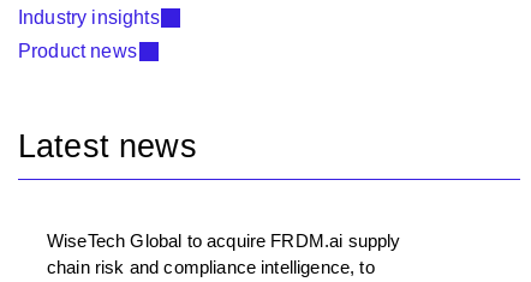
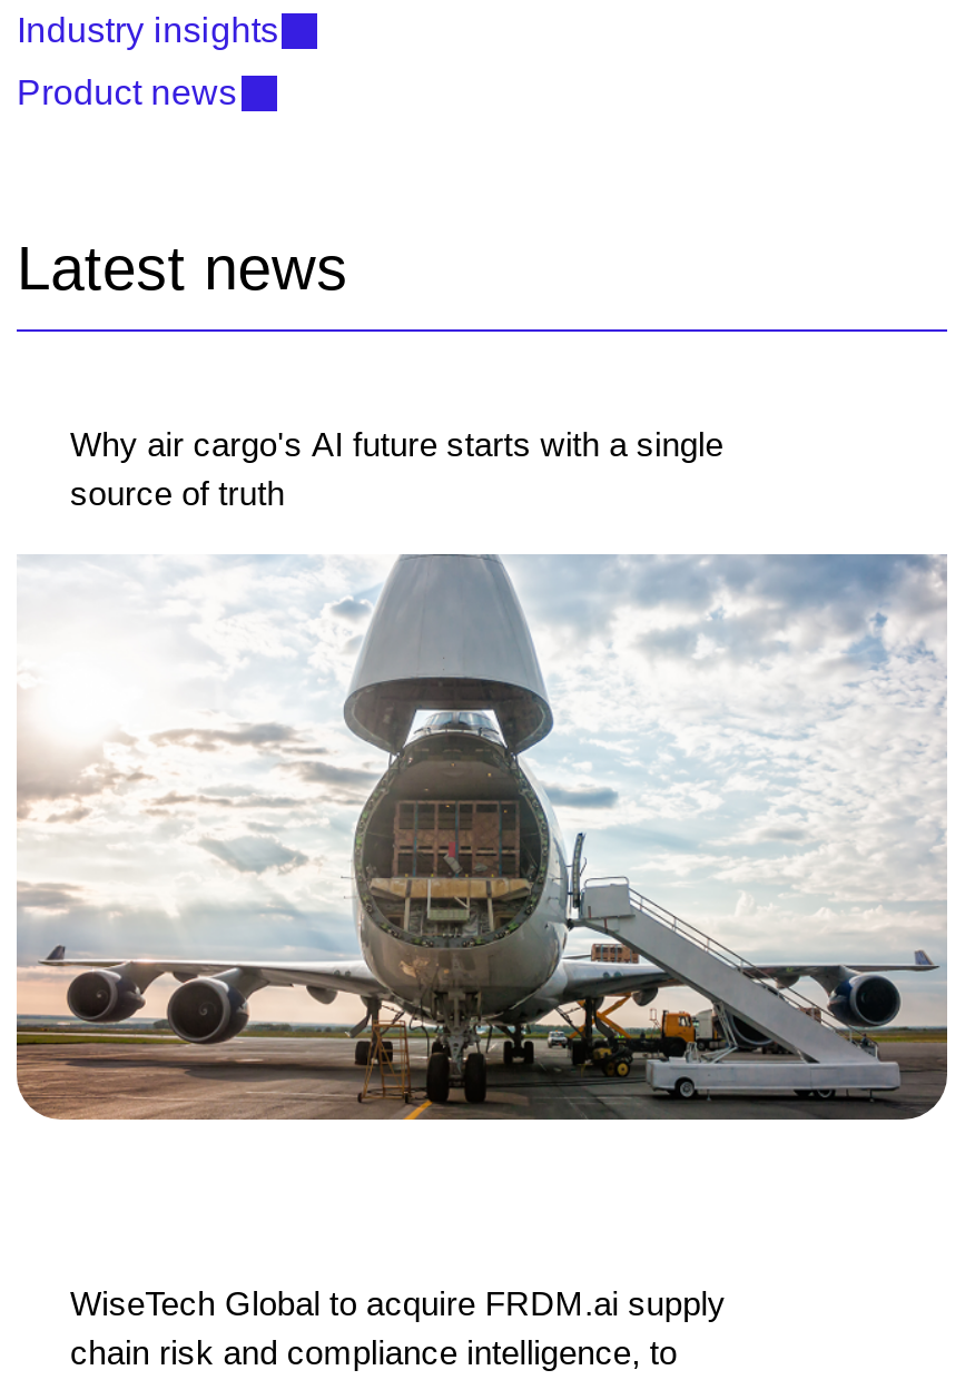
+ [image]

+ Why air cargo's AI future starts with a single
+ source of truth
